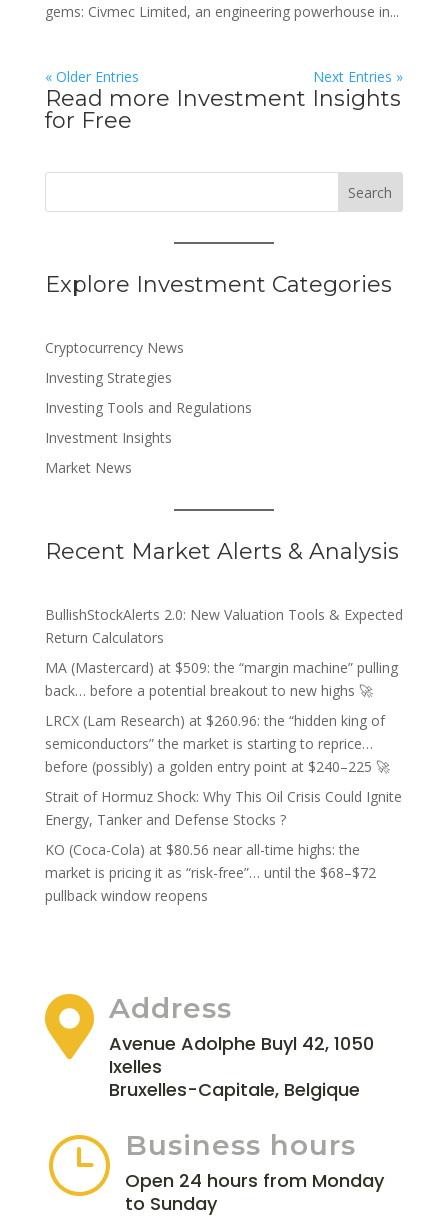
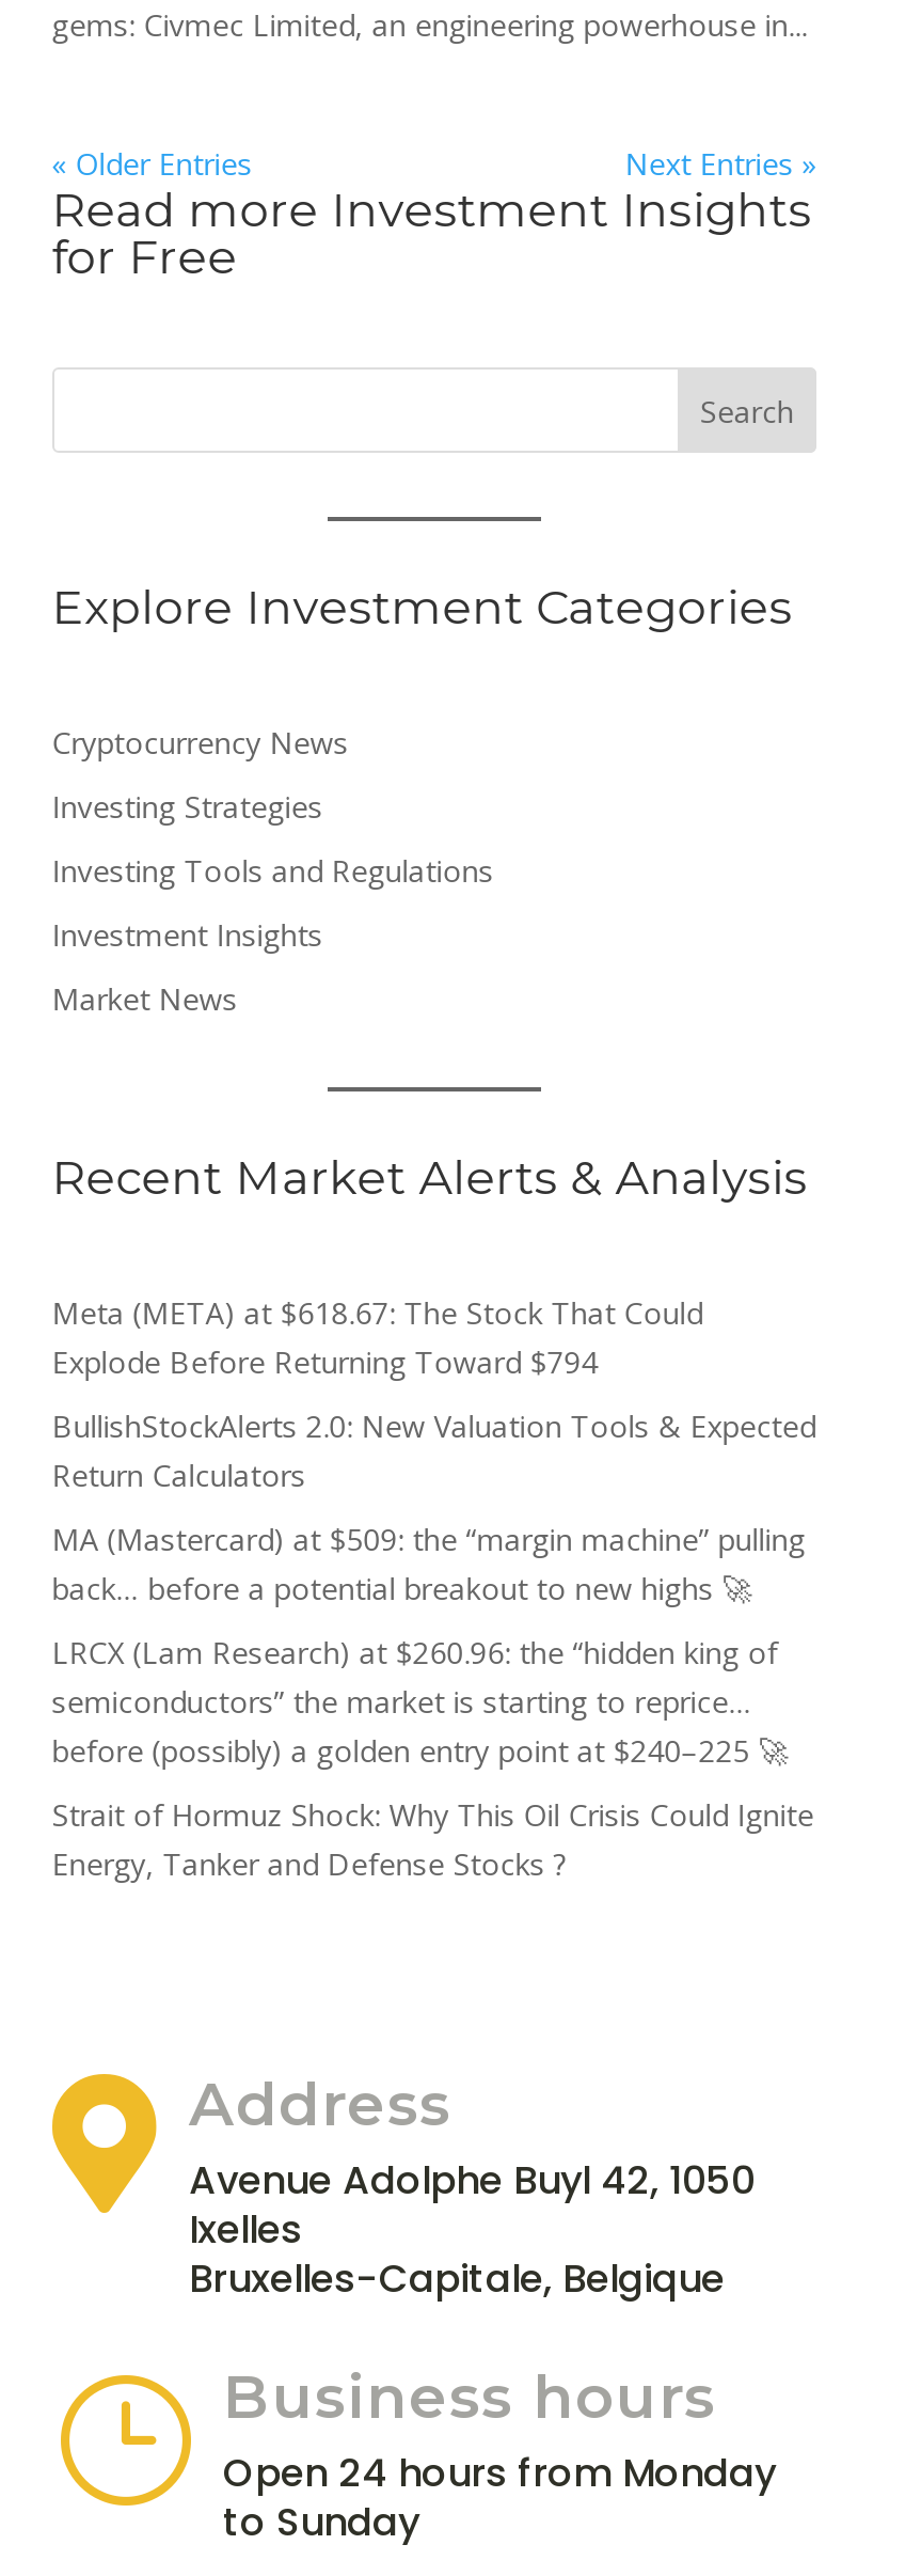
+ Meta (META) at $618.67: The Stock That Could
+ Explode Before Returning Toward $794

moved down: BullishStockAlerts 2.0: New Valuation Tools & Expected | Return Calculators | MA (Mastercard) at $509: the “margin machine” pulling | LRCX (Lam Research) at $260.96: the “hidden king of | semiconductors” the market is starting to reprice… | Strait of Hormuz Shock: Why This Oil Crisis Could Ignite | Energy, Tanker and Defense Stocks ?

- KO (Coca-Cola) at $80.56 near all-time highs: the
- market is pricing it as “risk-free”… until the $68–$72
- pullback window reopens
